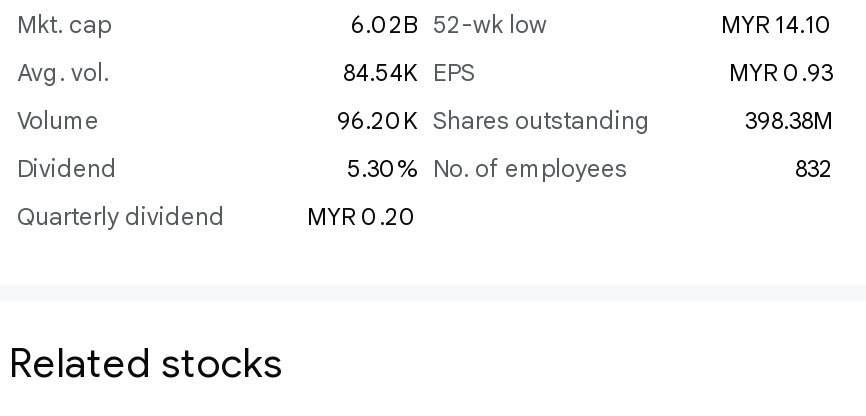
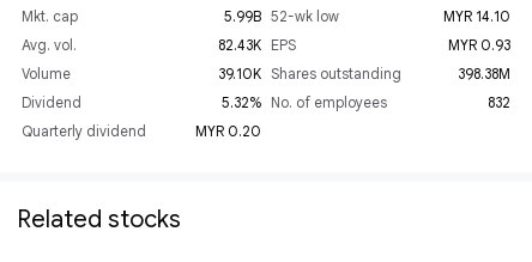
- 6.02B 52-wk low
+ 5.99B 52-wk low

- 84.54K EPS
+ 82.43K EPS

- 96.20K Shares outstanding
+ 39.10K Shares outstanding

- 5.30% No. of employees
+ 5.32% No. of employees
